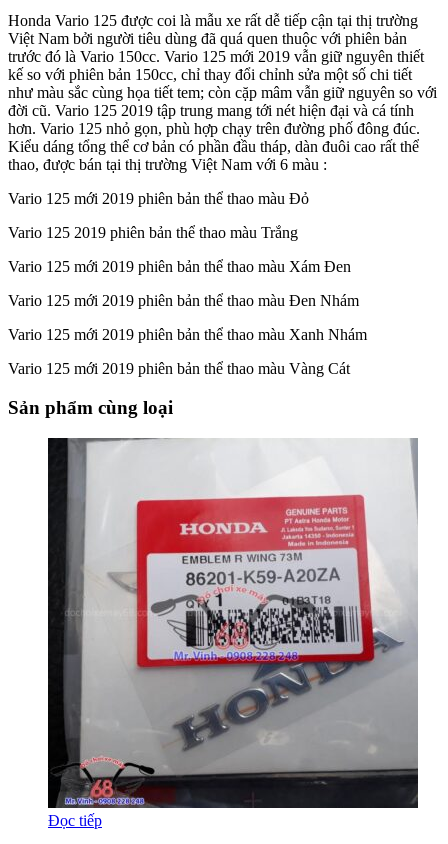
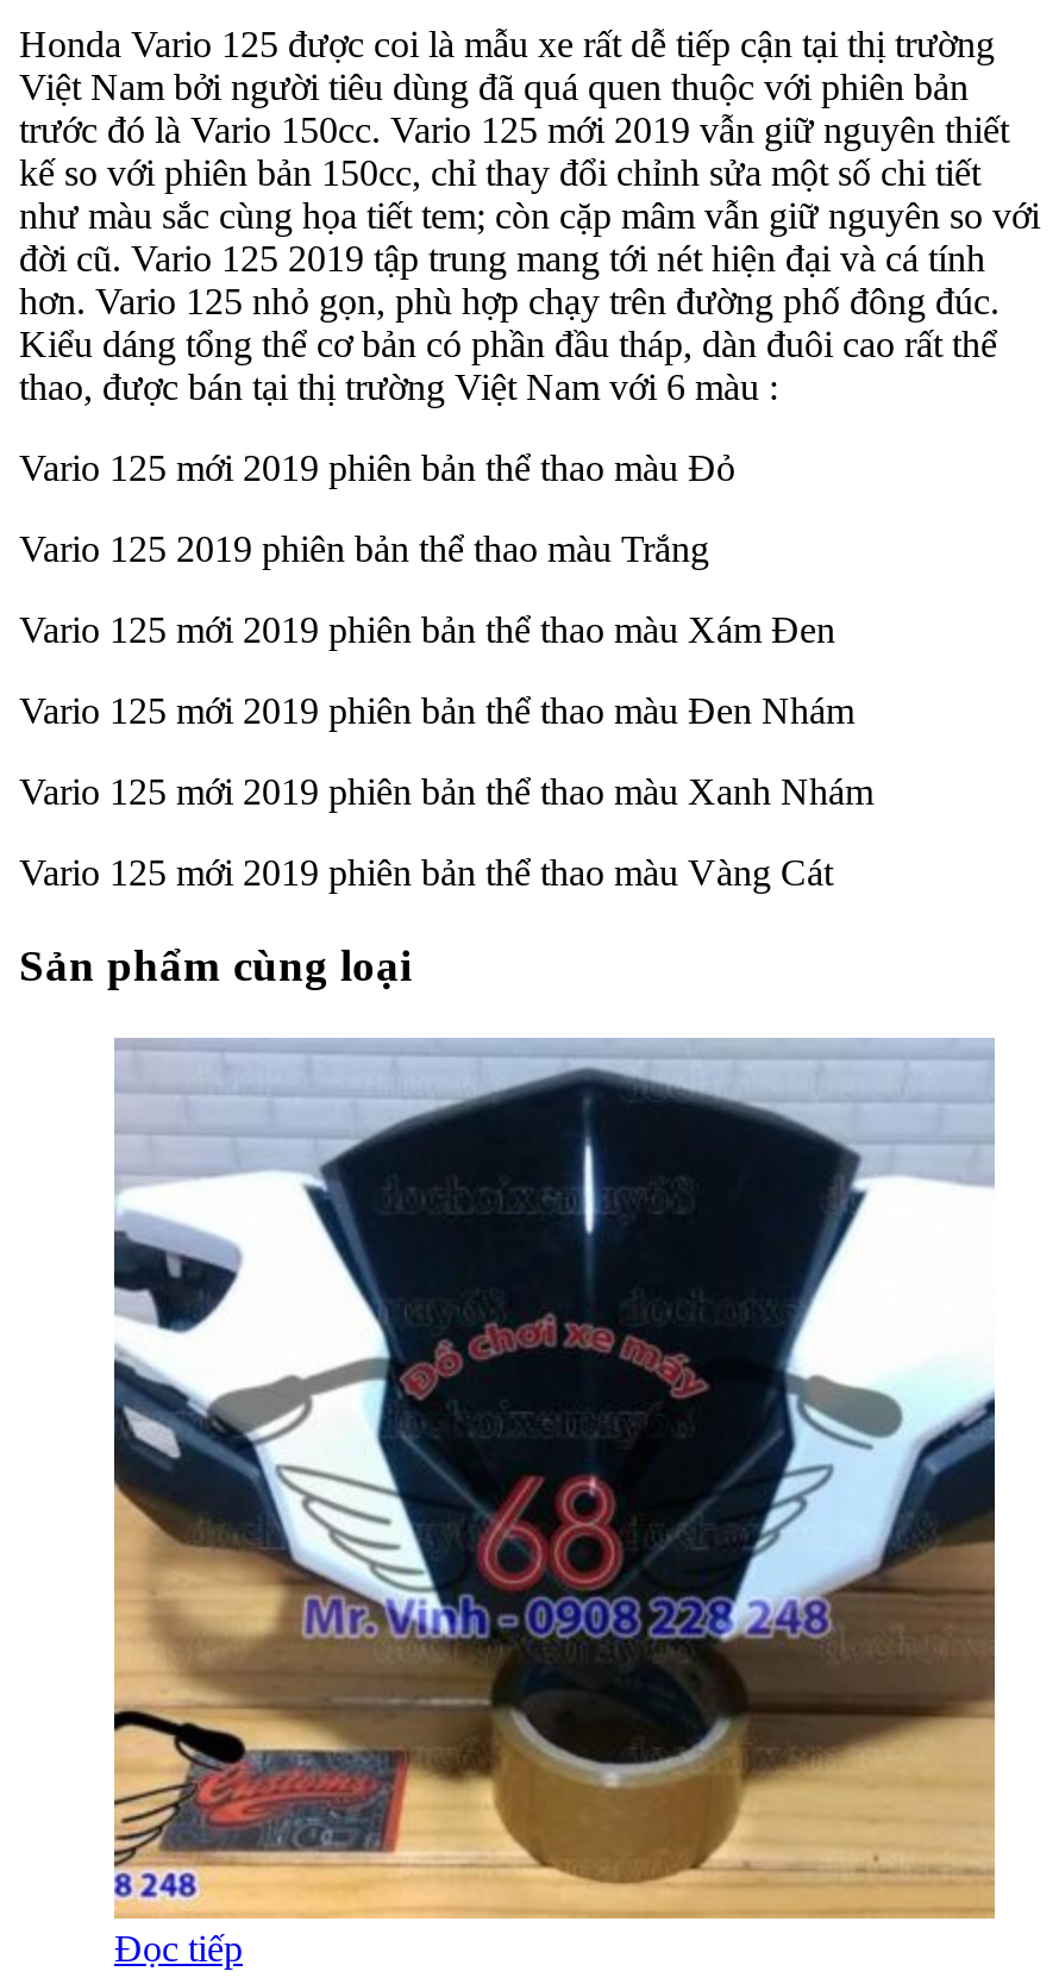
- [image]
+ [image]
